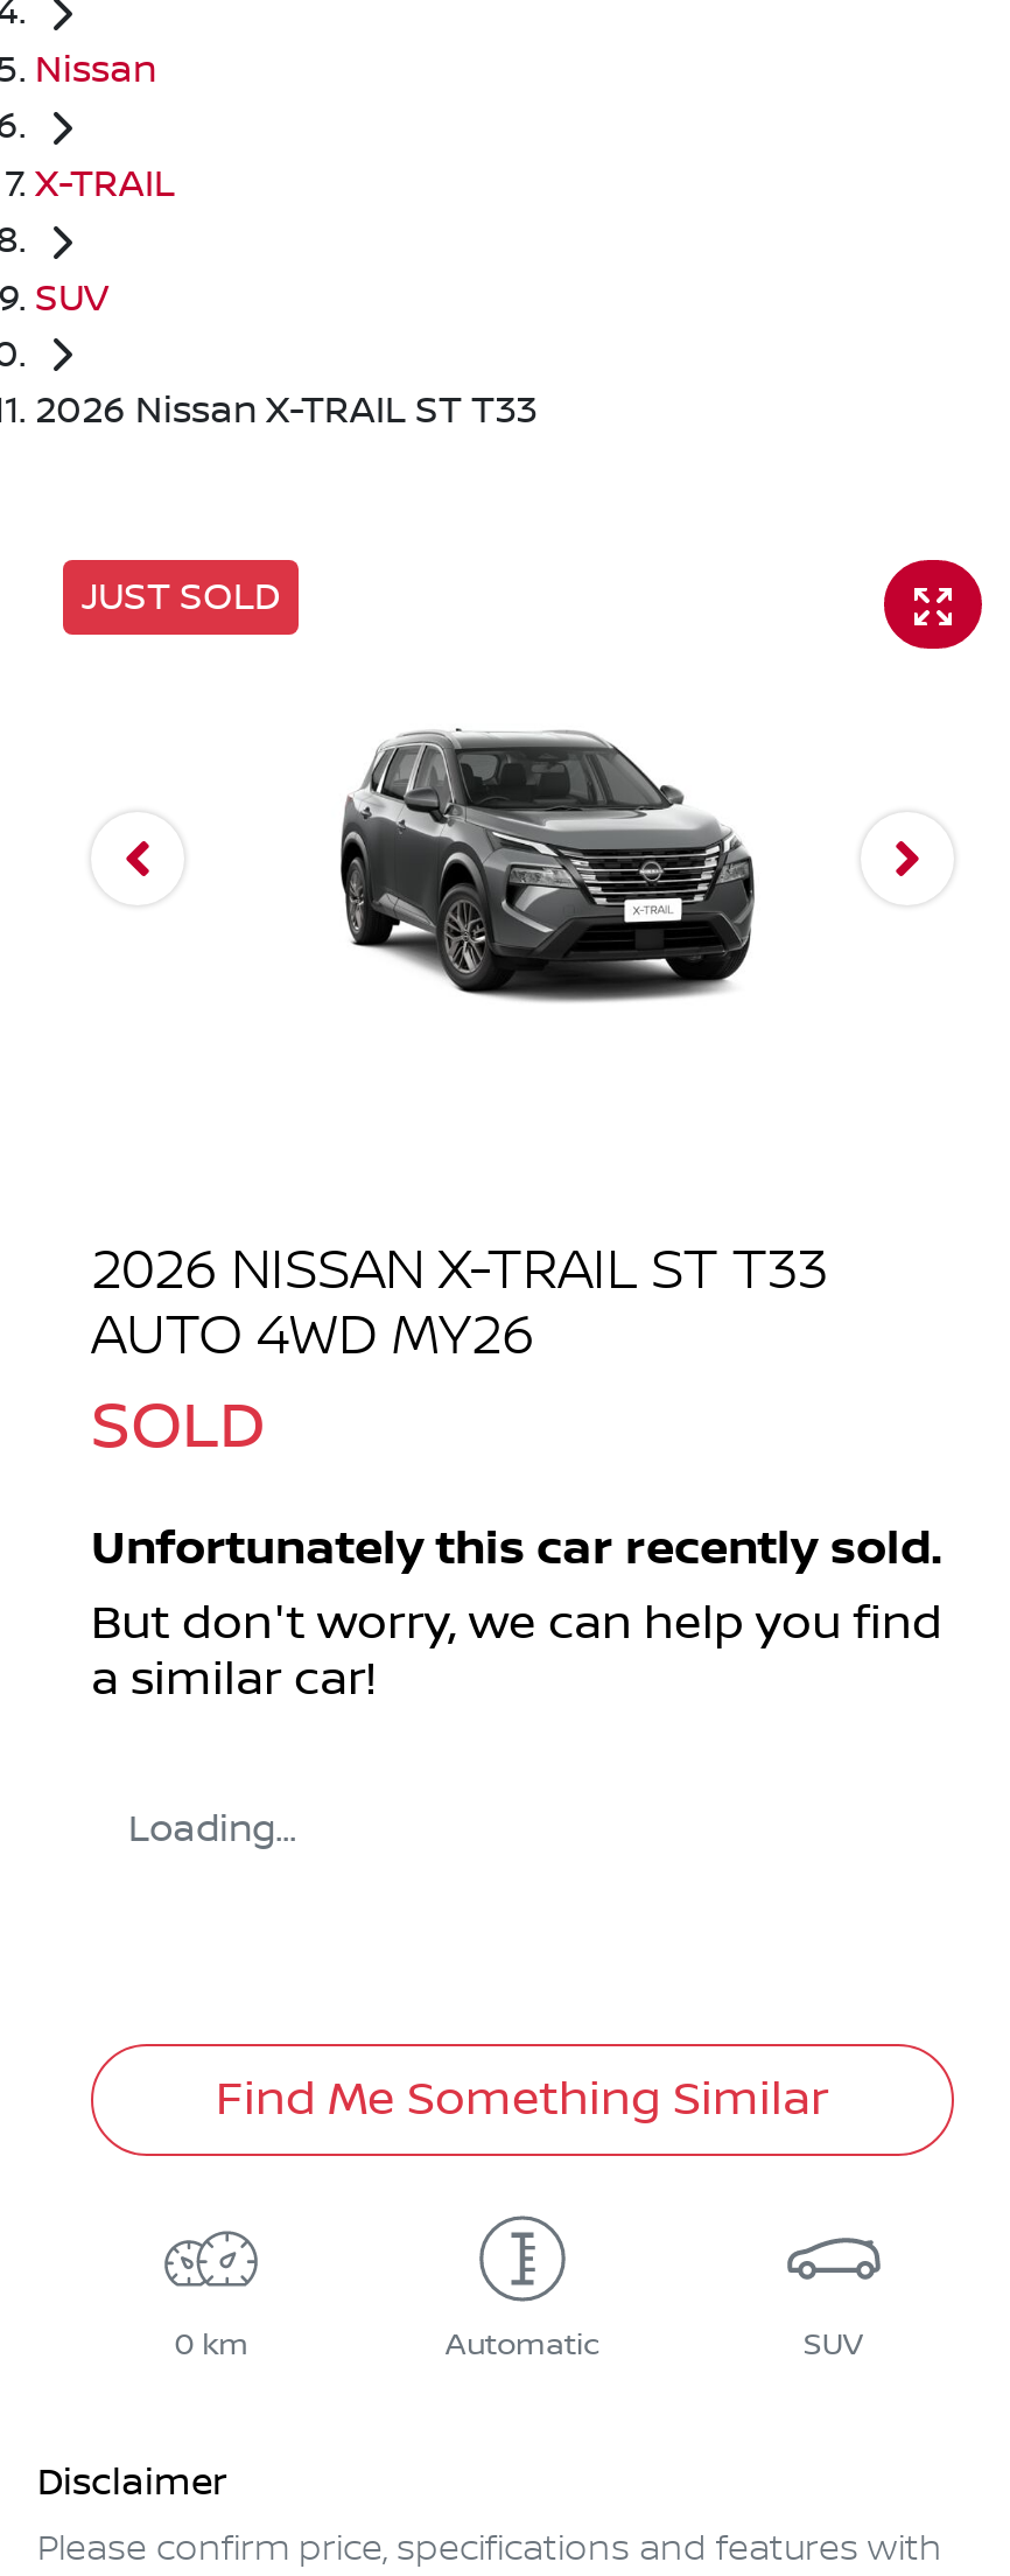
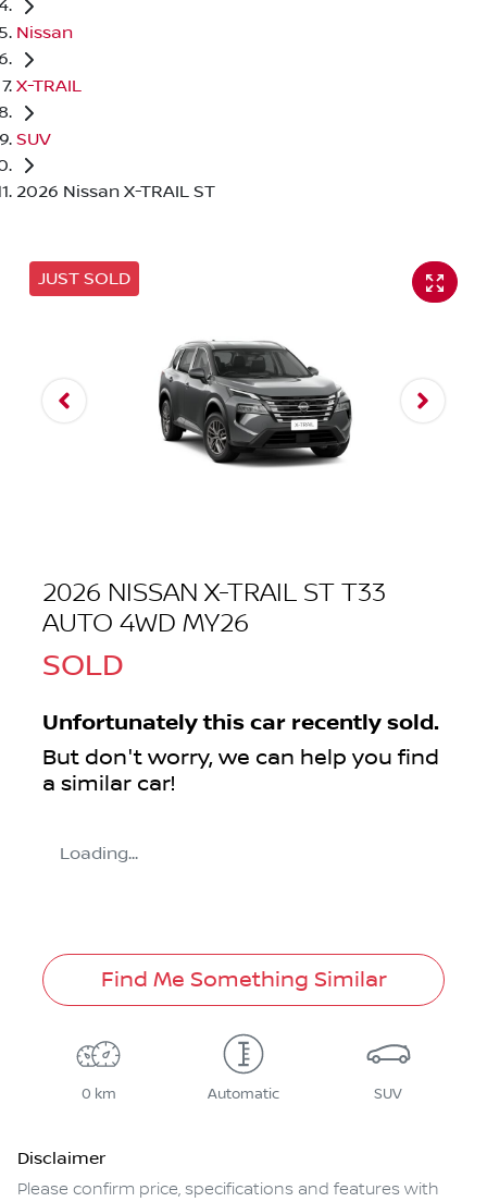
- 2026 Nissan X-TRAIL ST T33
+ 2026 Nissan X-TRAIL ST
